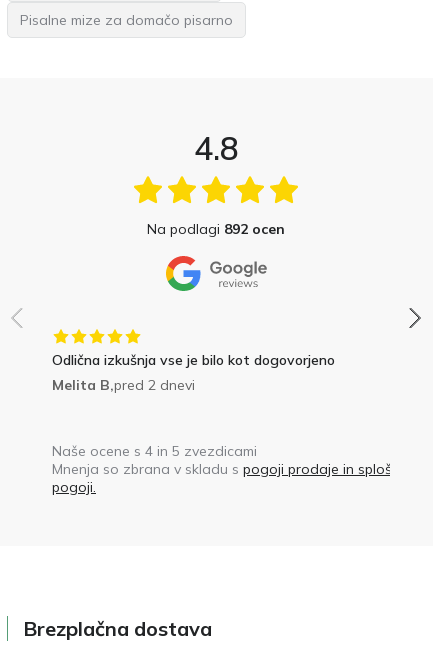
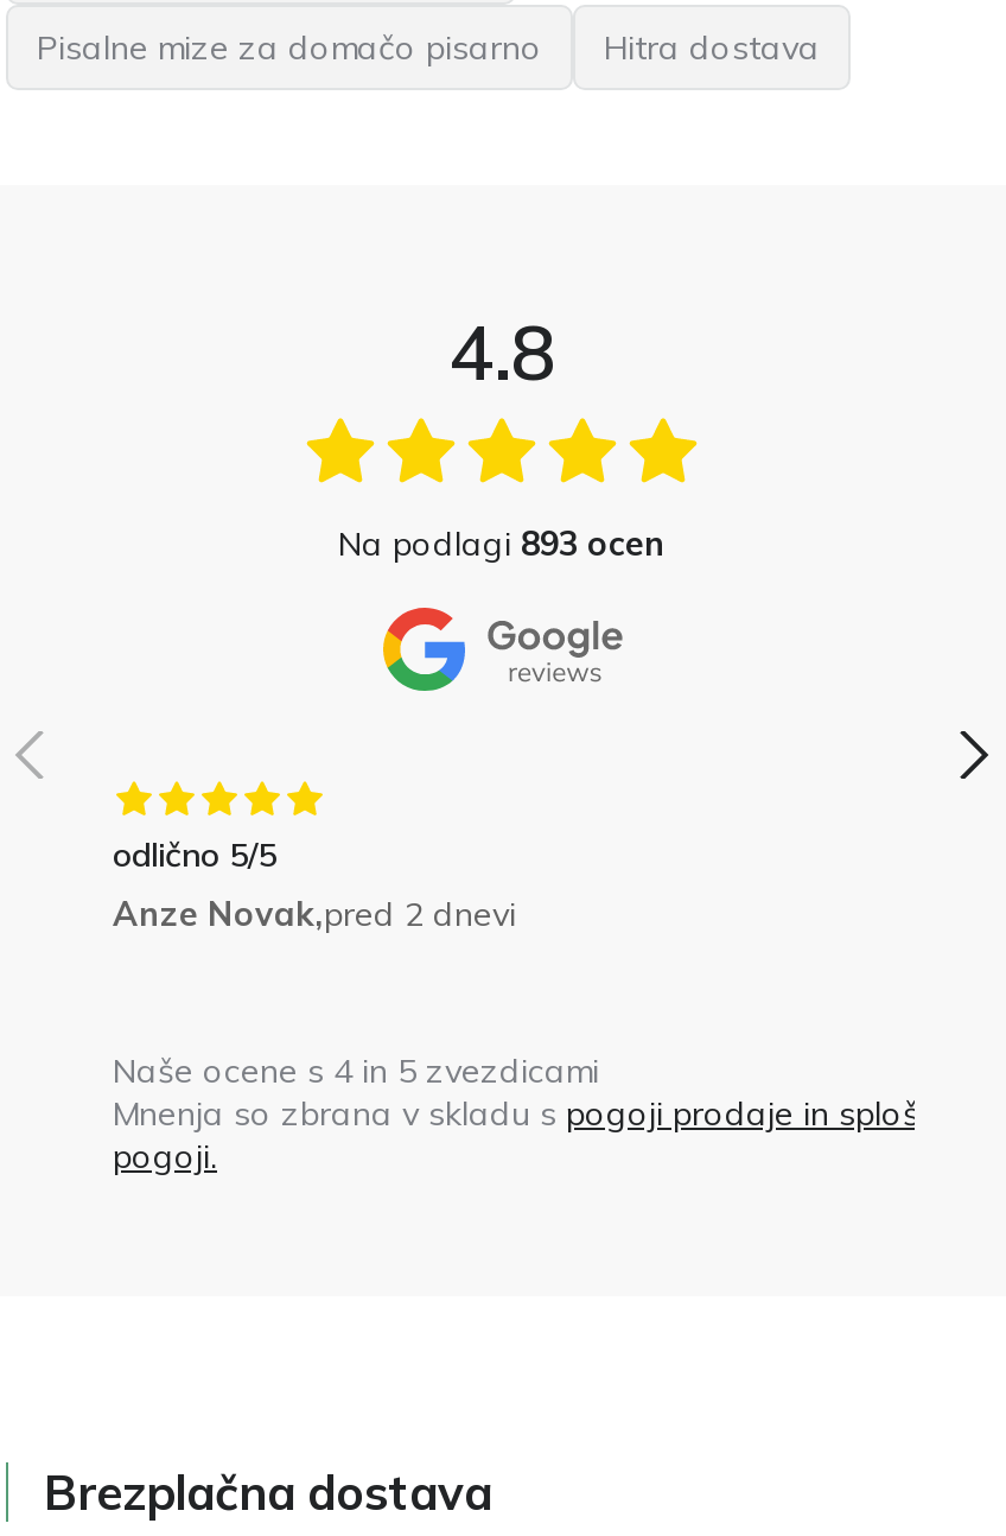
+ Hitra dostava

- Na podlagi 892 ocen
+ Na podlagi 893 ocen

- Odlična izkušnja vse je bilo kot dogovorjeno
- Melita B,pred 2 dnevi
+ odlično 5/5
+ Anze Novak,pred 2 dnevi
